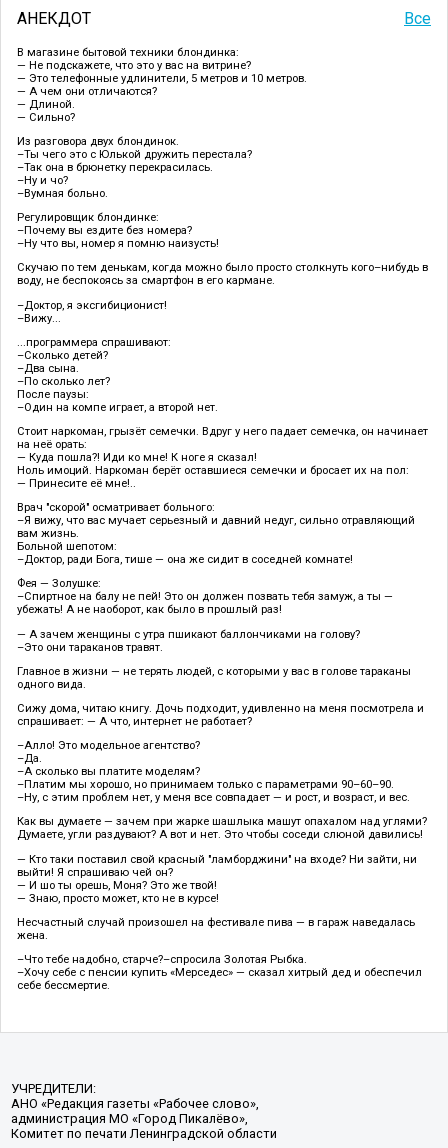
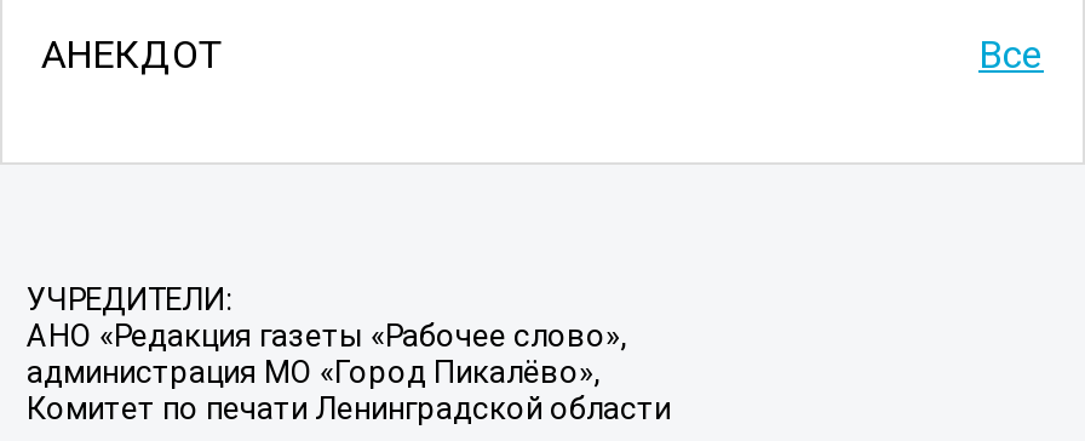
- В магазине бытовой техники блондинка:
- — Не подскажете, что это у вас на витрине?
- — Это телефонные удлинители, 5 метров и 10 метров.
- — А чем они отличаются?
- — Длиной.
- — Сильно?
- Из разговора двух блондинок.
- –Ты чего это с Юлькой дружить перестала?
- –Так она в брюнетку перекрасилась.
- –Ну и чо?
- –Вумная больно.
- Регулировщик блондинке:
- –Почему вы ездите без номера?
- –Ну что вы, номер я помню наизусть!
- Скучаю по тем денькам, когда можно было просто столкнуть кого–нибудь в
- воду, не беспокоясь за смартфон в его кармане.
- –Доктор, я эксгибиционист!
- –Вижу...
- ...программера спрашивают:
- –Сколько детей?
- –Два сына.
- –По сколько лет?
- После паузы:
- –Один на компе играет, а второй нет.
- Стоит наркоман, грызёт семечки. Вдруг у него падает семечка, он начинает
- на неё орать:
- — Куда пошла?! Иди ко мне! К ноге я сказал!
- Ноль имоций. Наркоман берёт оставшиеся семечки и бросает их на пол:
- — Принесите её мне!..
- Врач "скорой" осматривает больного:
- –Я вижу, что вас мучает серьезный и давний недуг, сильно отравляющий
- вам жизнь.
- Больной шепотом:
- –Доктор, ради Бога, тише — она же сидит в соседней комнате!
- Фея — Золушке:
- –Спиртное на балу не пей! Это он должен позвать тебя замуж, а ты —
- убежать! А не наоборот, как было в прошлый раз!
- — А зачем женщины с утра пшикают баллончиками на голову?
- –Это они тараканов травят.
- Главное в жизни — не терять людей, с которыми у вас в голове тараканы
- одного вида.
- Сижу дома, читаю книгу. Дочь подходит, удивленно на меня посмотрела и
- спрашивает: — А что, интернет не работает?
- –Алло! Это модельное агентство?
- –Да.
- –А сколько вы платите моделям?
- –Платим мы хорошо, но принимаем только с параметрами 90–60–90.
- –Ну, с этим проблем нет, у меня все совпадает — и рост, и возраст, и вес.
- Как вы думаете — зачем при жарке шашлыка машут опахалом над углями?
- Думаете, угли раздувают? А вот и нет. Это чтобы соседи слюной давились!
- — Кто таки поставил свой красный "ламборджини" на входе? Ни зайти, ни
- выйти! Я спрашиваю чей он?
- — И шо ты орешь, Моня? Это же твой!
- — Знаю, просто может, кто не в курсе!
- Несчастный случай произошел на фестивале пива — в гараж наведалась
- жена.
- –Что тебе надобно, старче?–спросила Золотая Рыбка.
- –Хочу себе с пенсии купить «Мерседес» — сказал хитрый дед и обеспечил
- себе бессмертие.
